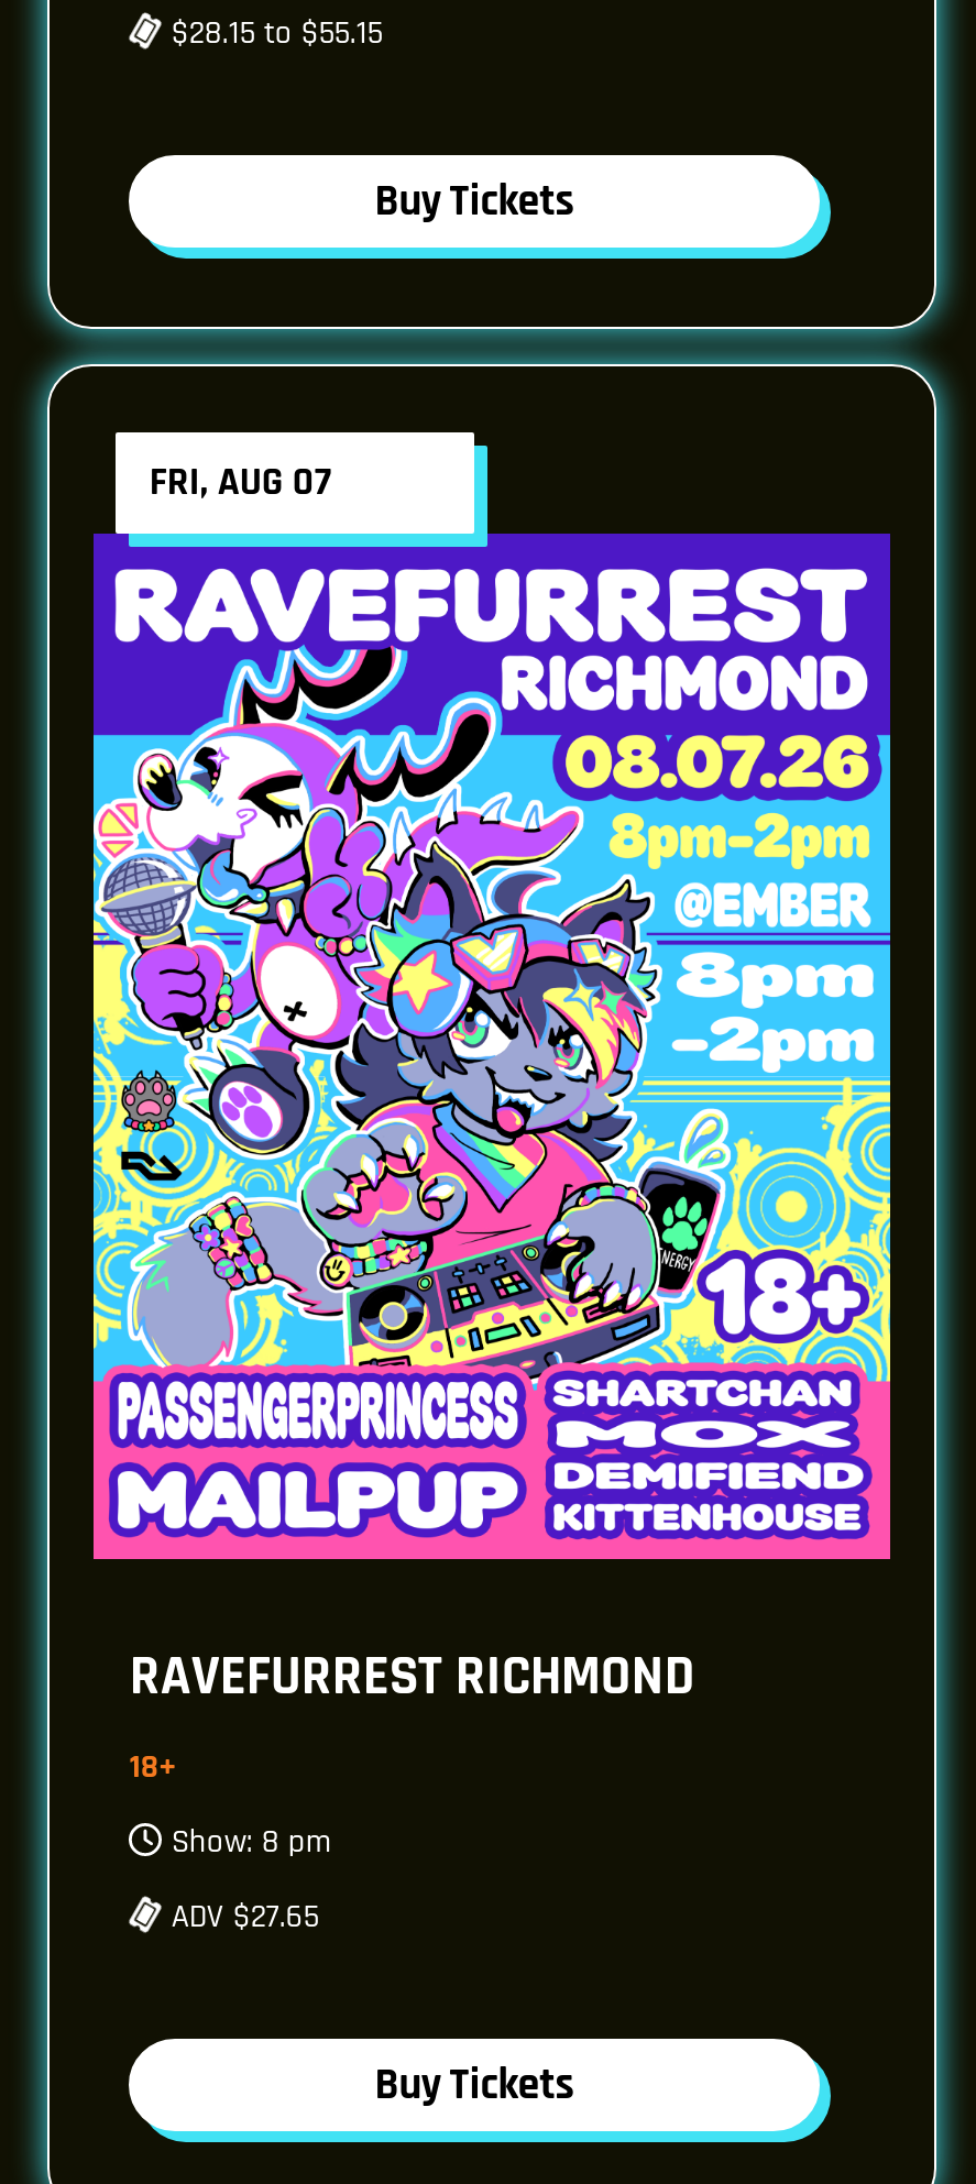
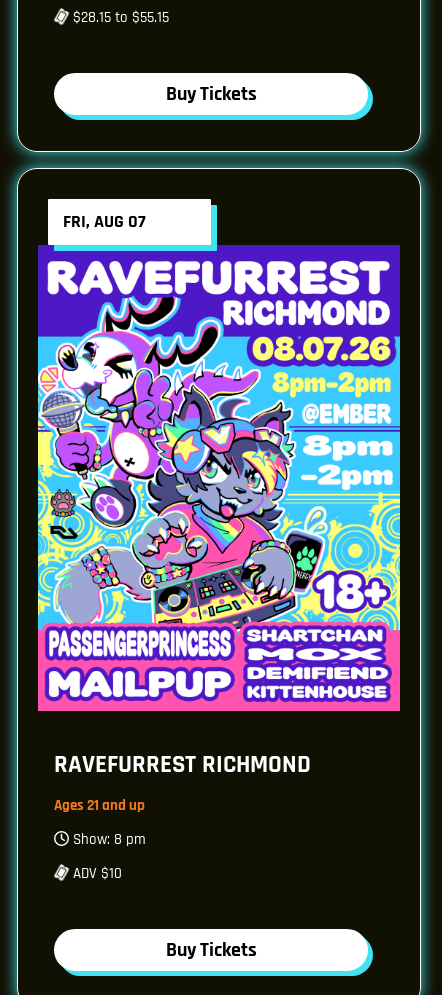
- 18+
+ Ages 21 and up

- ADV $27.65
+ ADV $10
